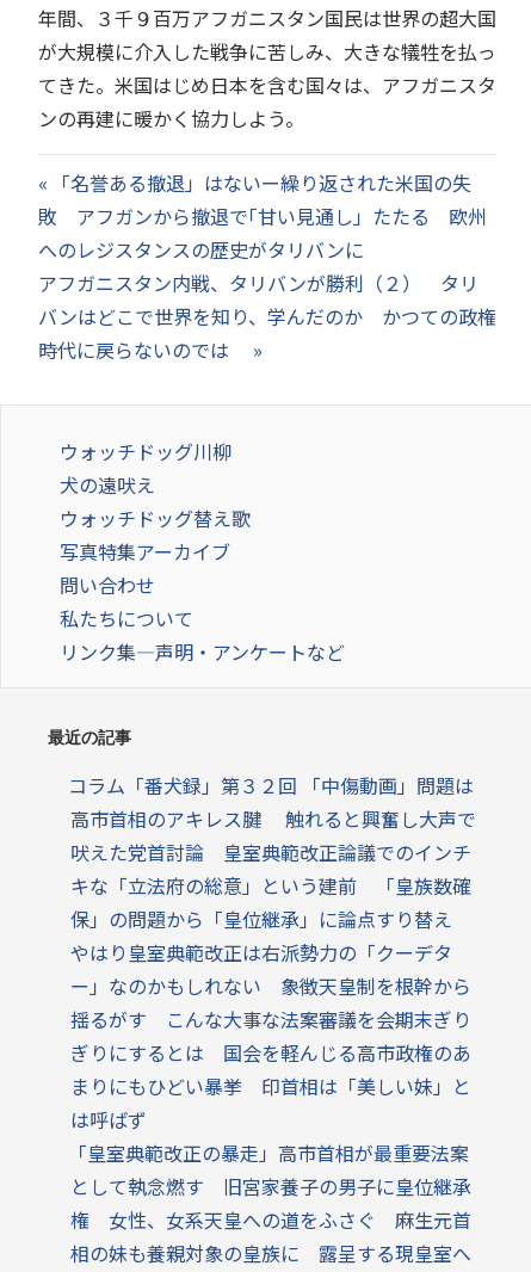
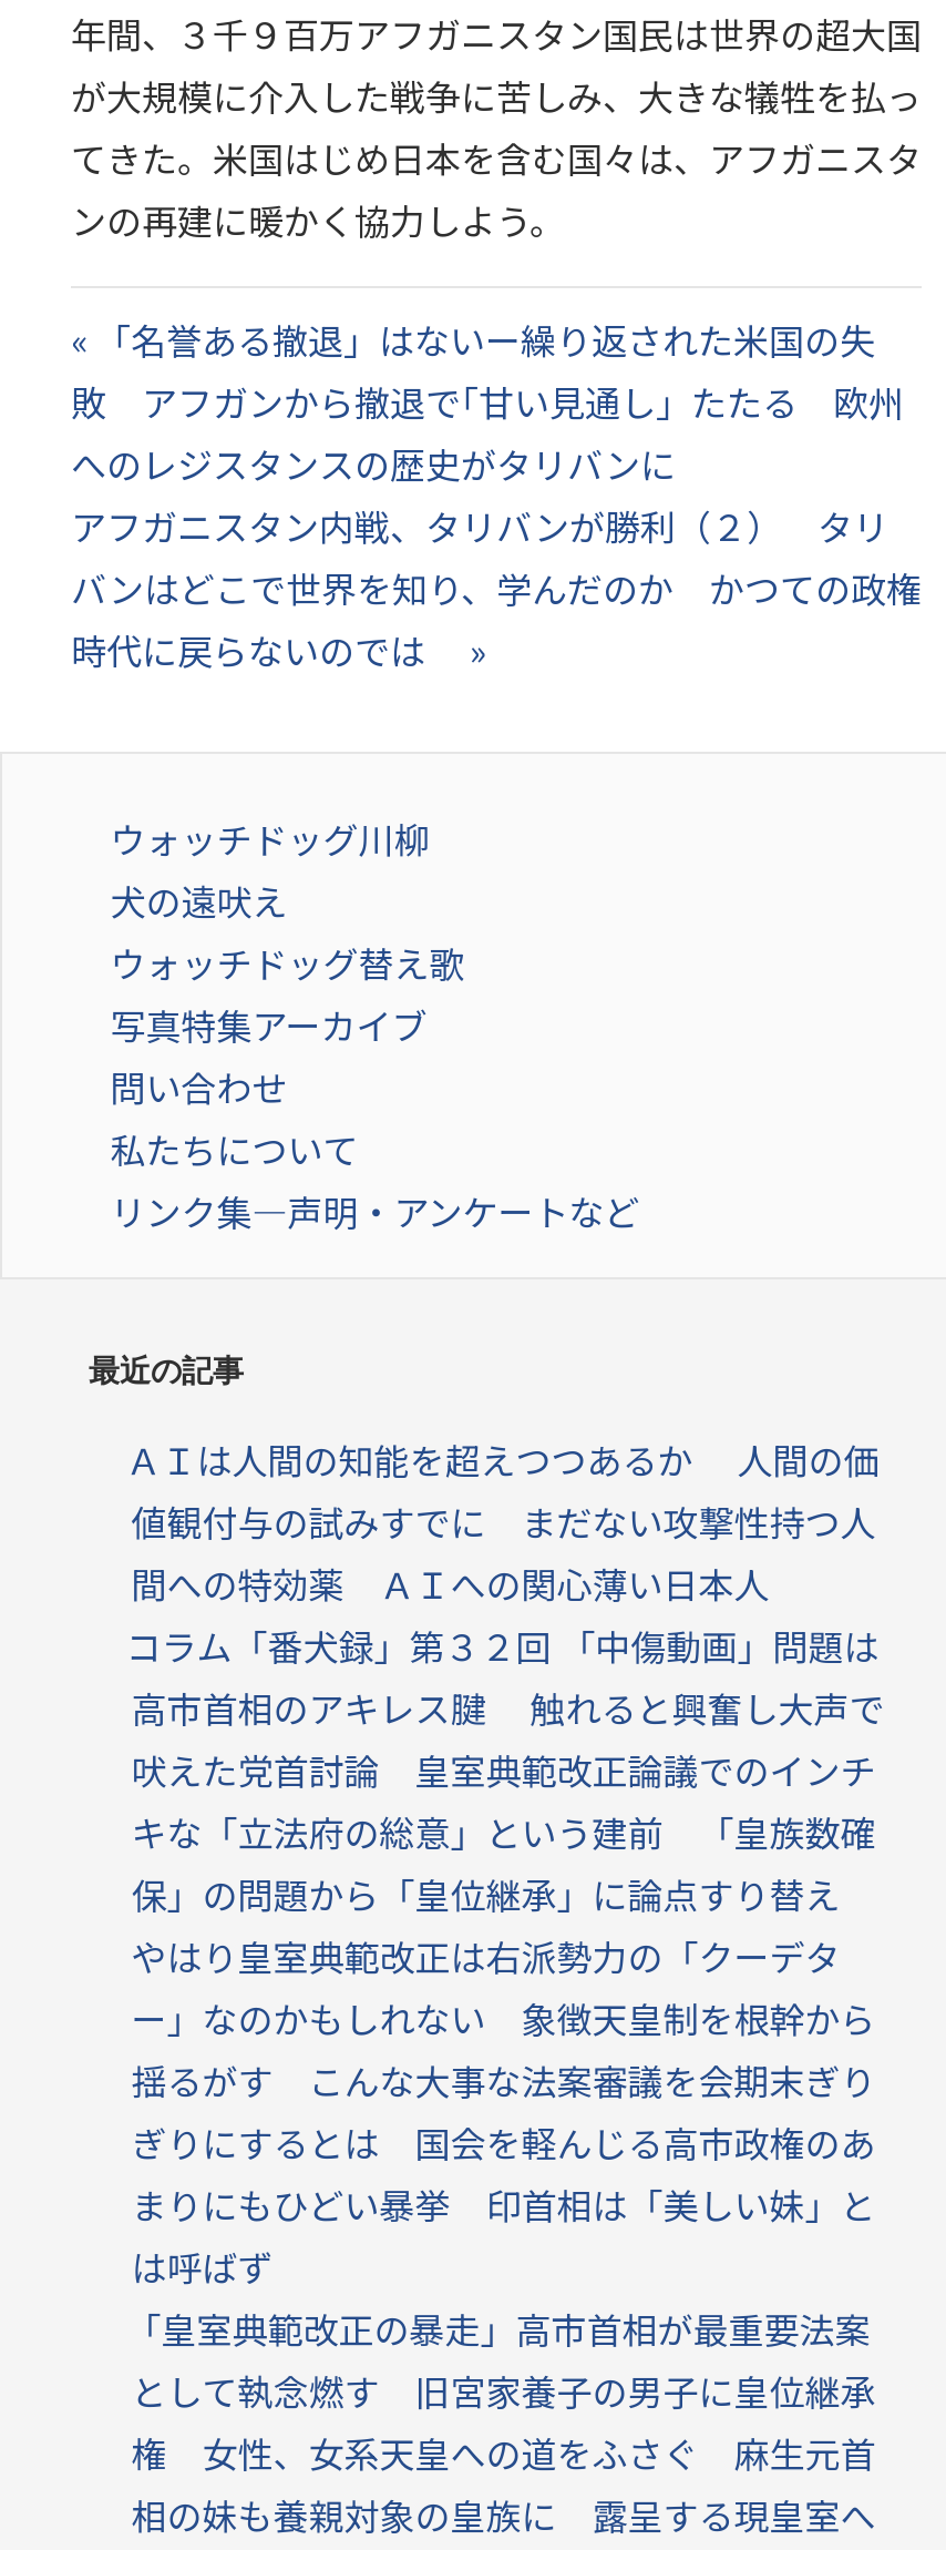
+ ＡＩは人間の知能を超えつつあるか 人間の価
+ 値観付与の試みすでに まだない攻撃性持つ人
+ 間への特効薬 ＡＩへの関心薄い日本人
